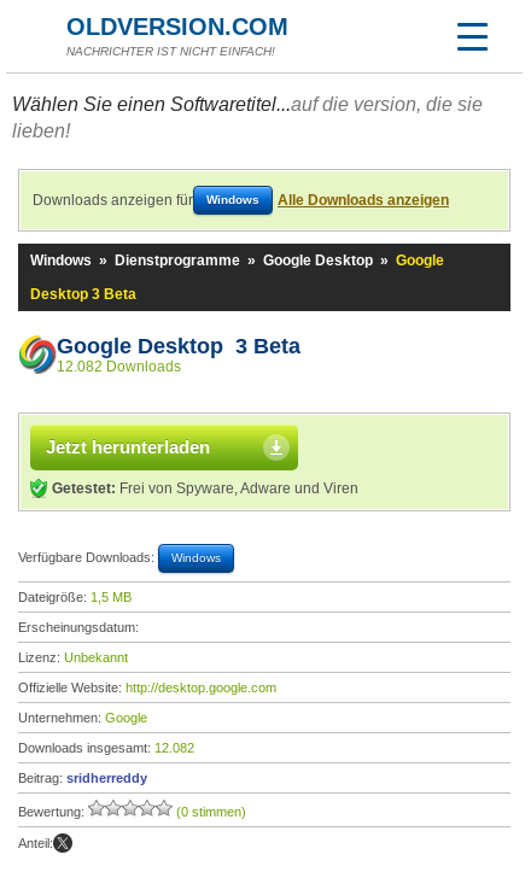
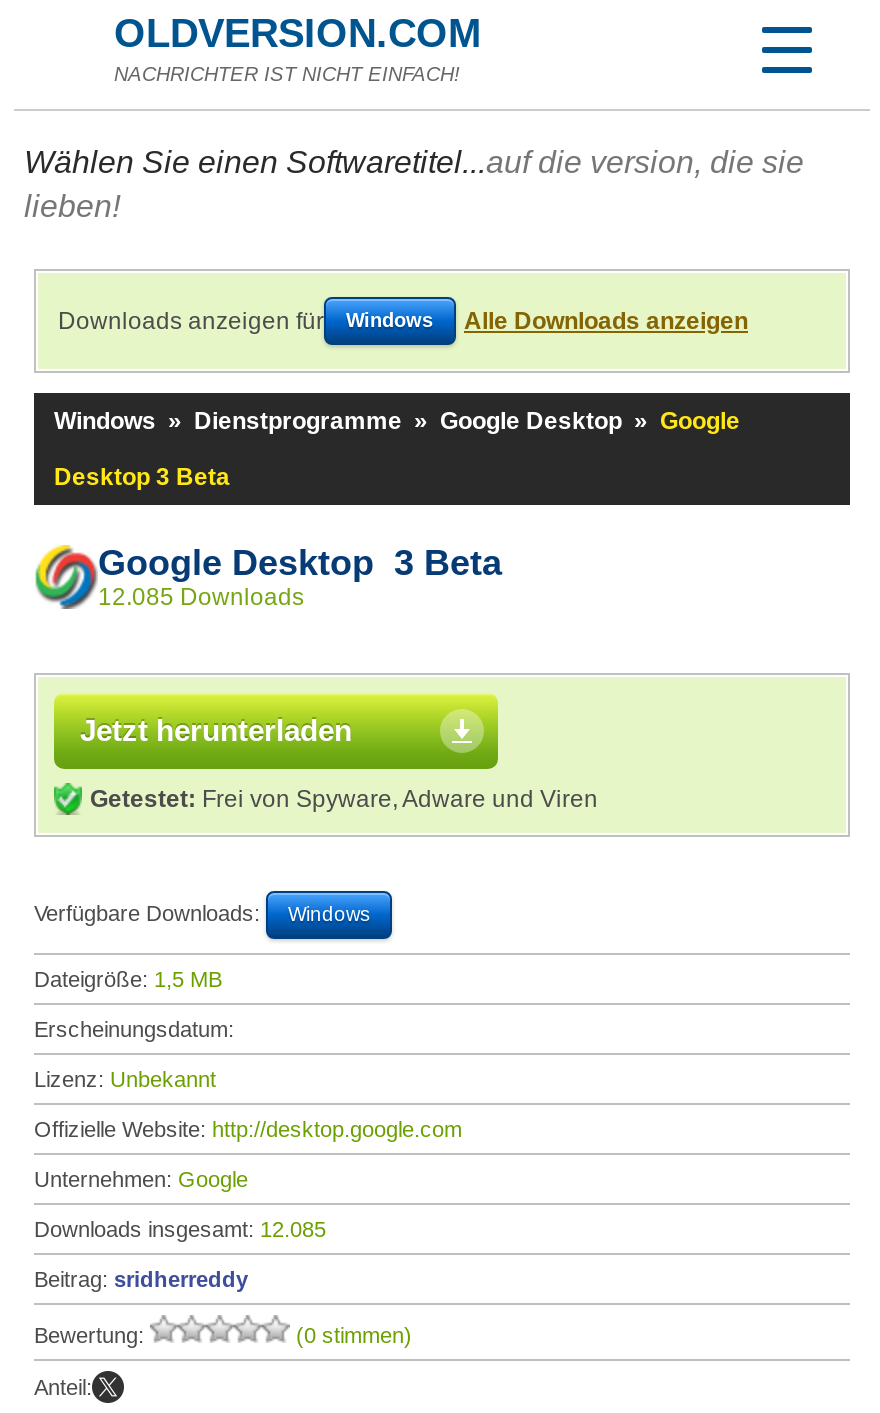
- 12.082 Downloads
+ 12.085 Downloads

- Downloads insgesamt: 12.082
+ Downloads insgesamt: 12.085
